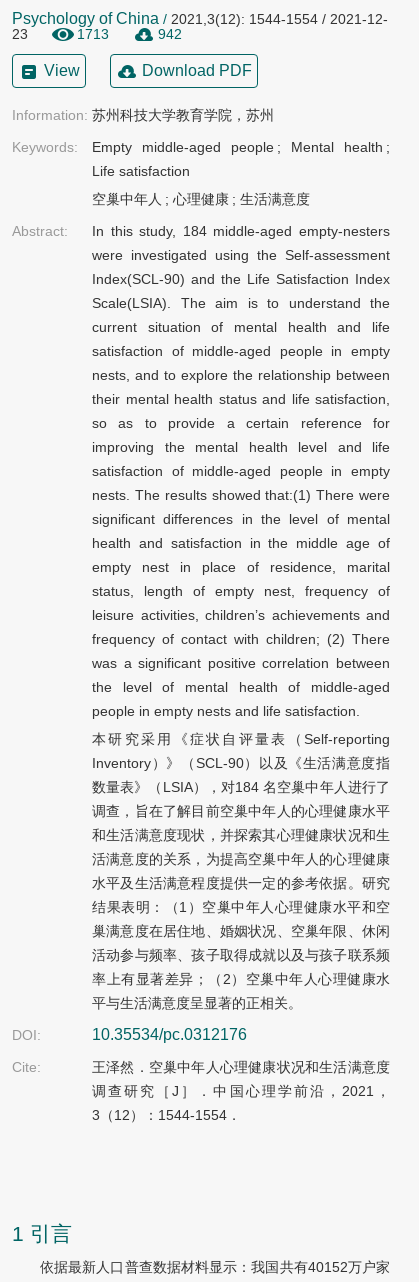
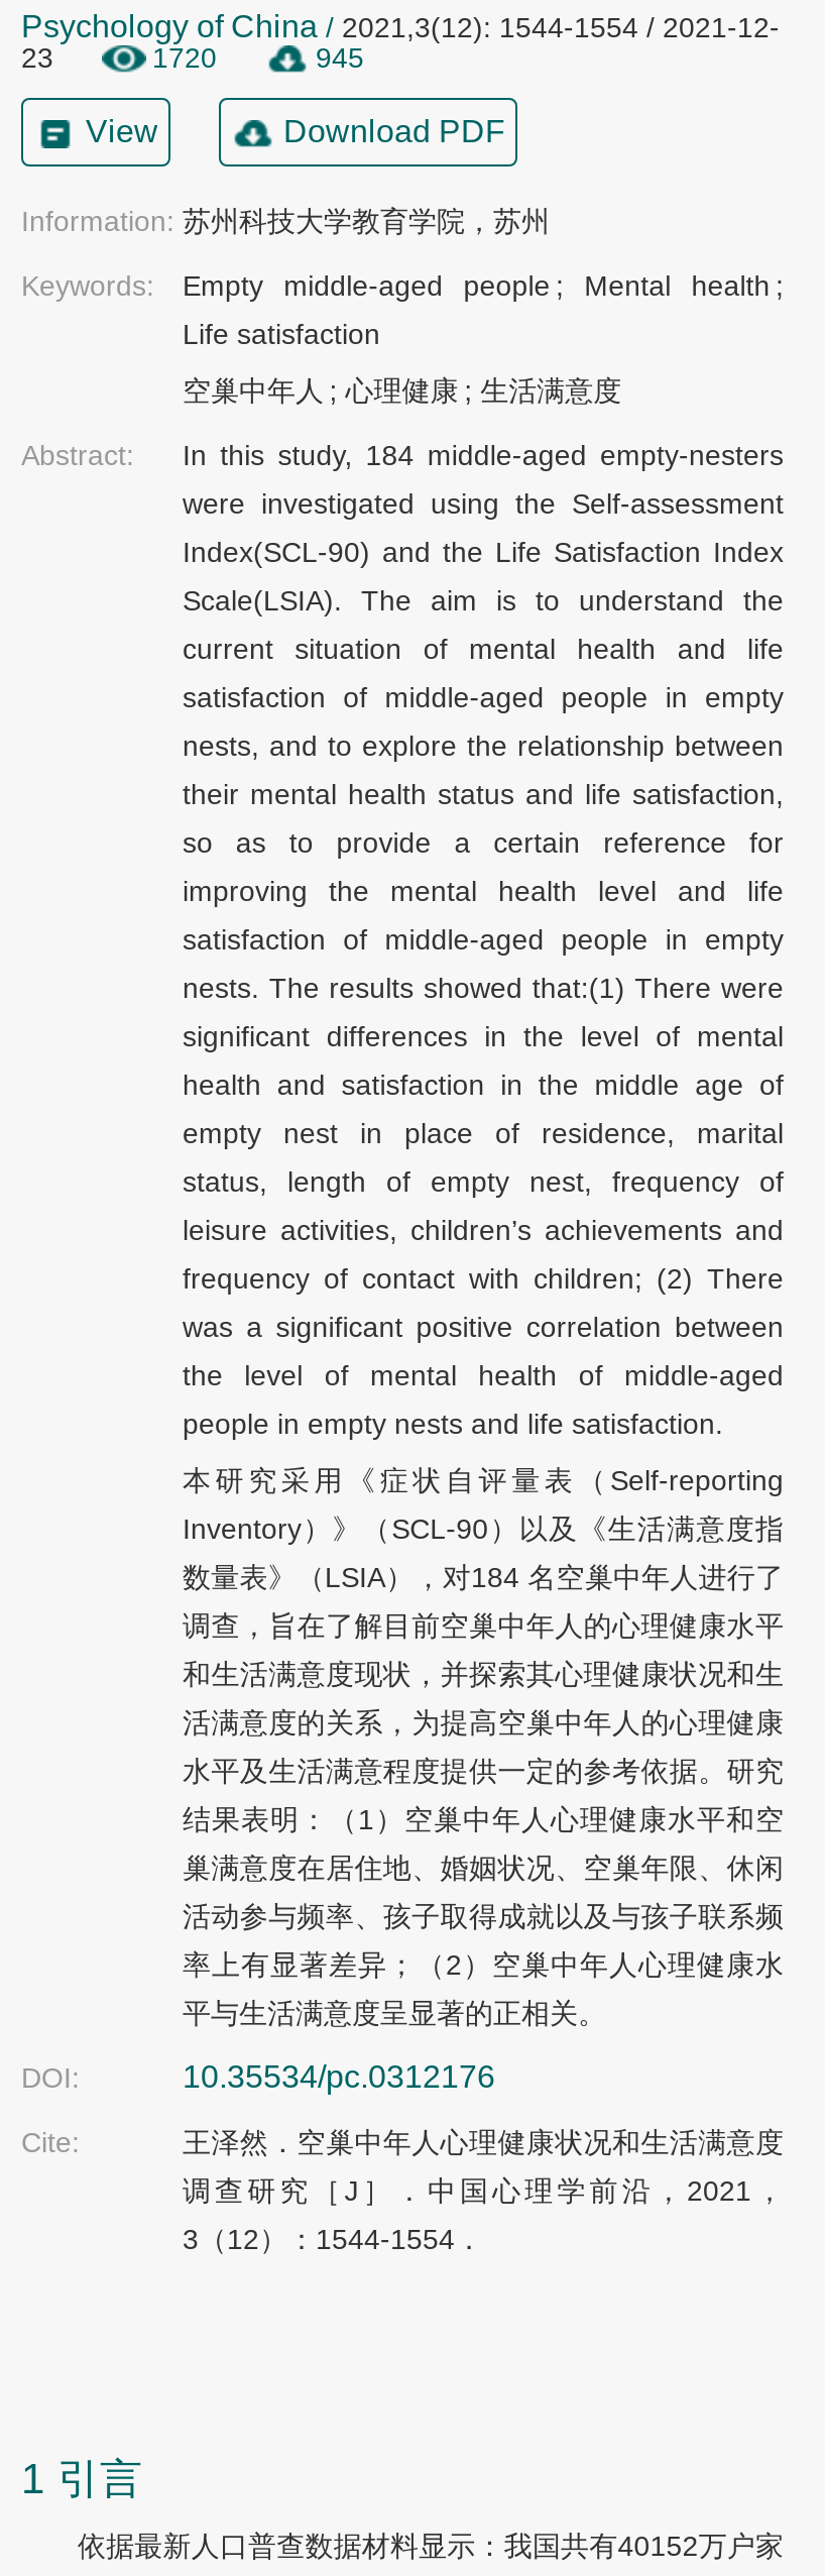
- 1713
+ 1720

- 942
+ 945
